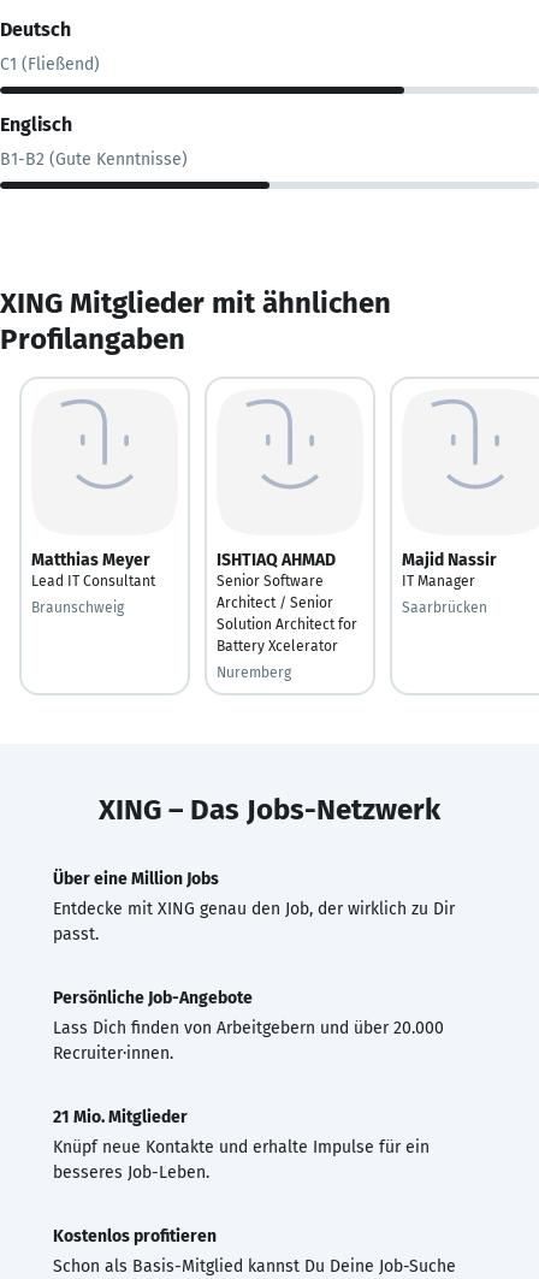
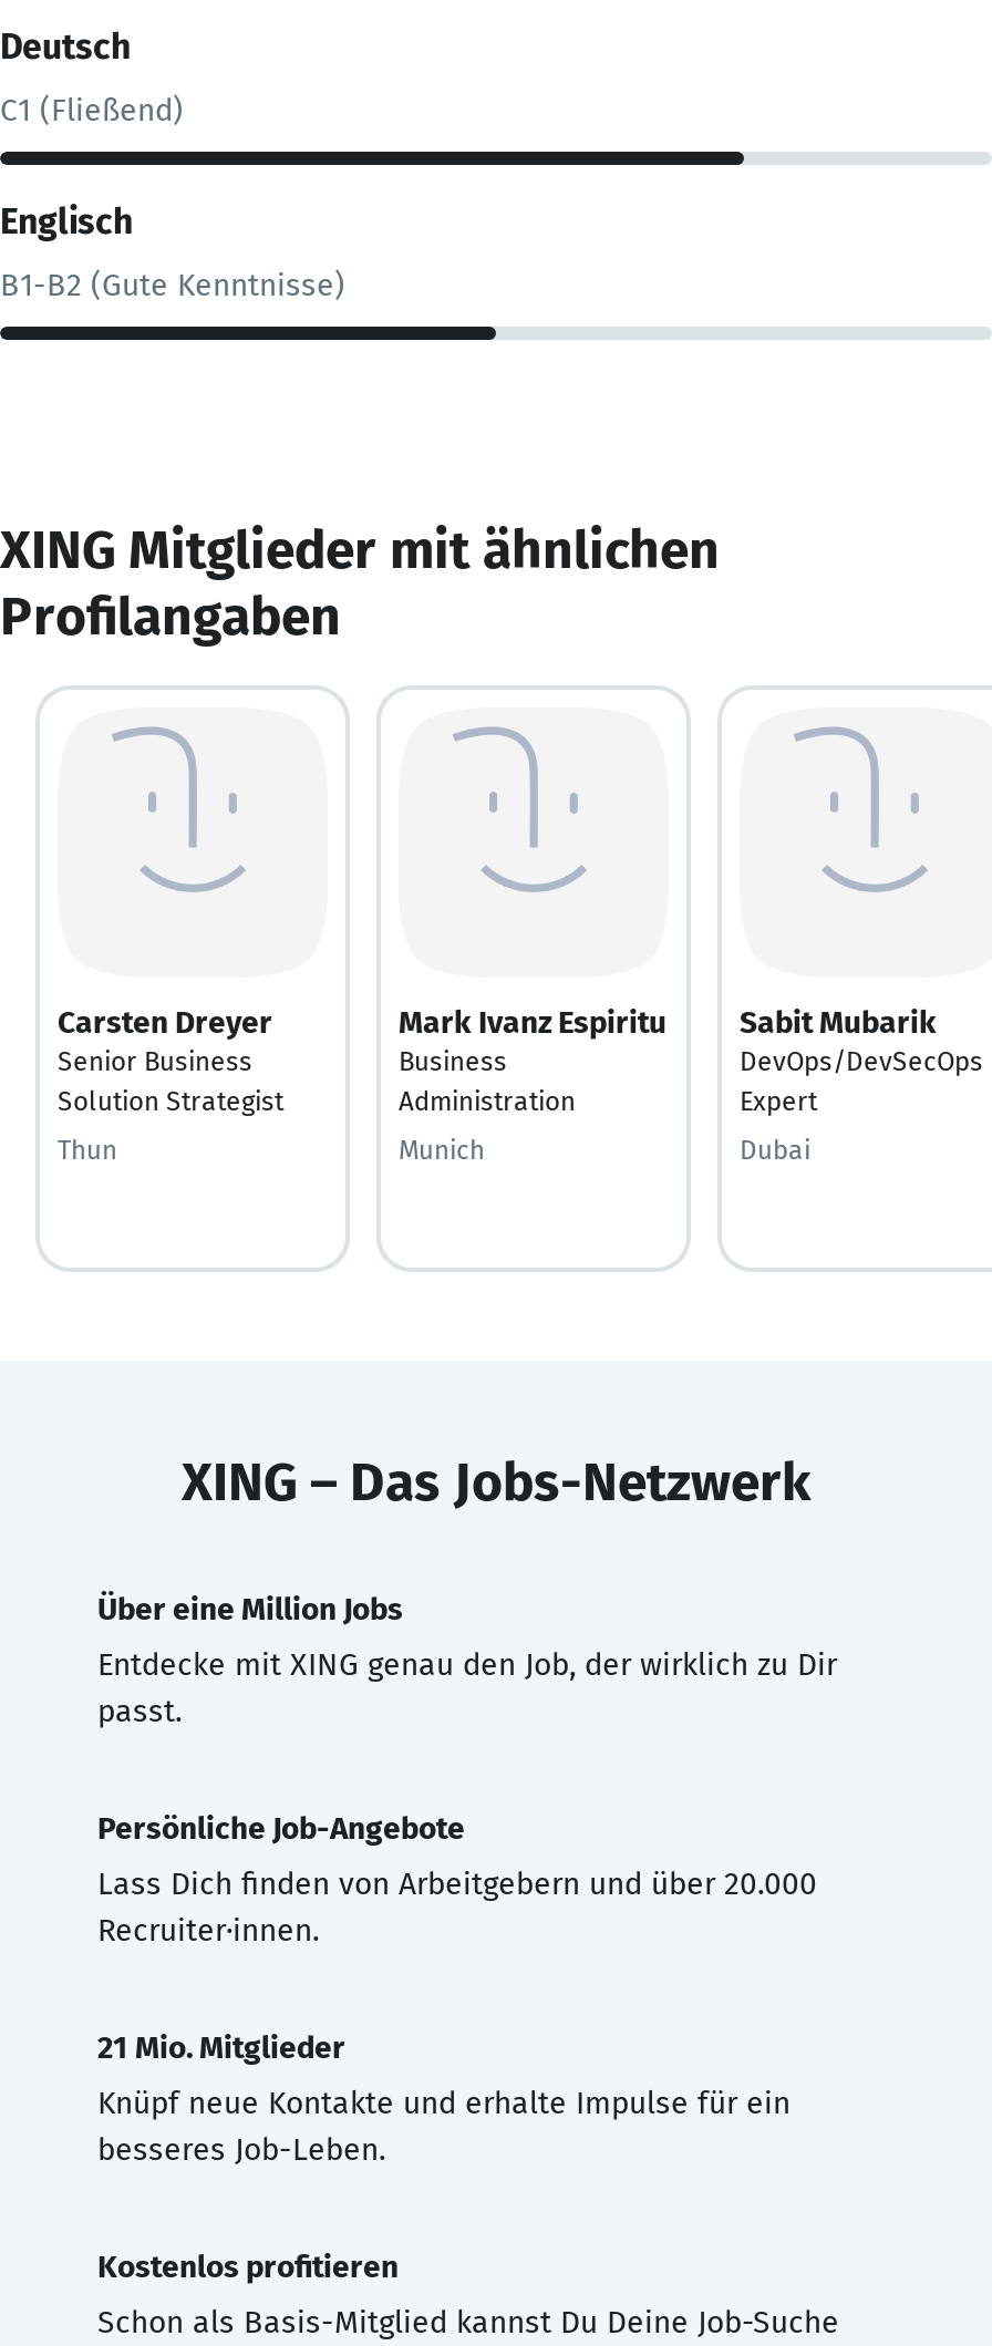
- Matthias Meyer
- Lead IT Consultant
+ Carsten Dreyer
+ Senior Business
+ Solution Strategist

- ISHTIAQ AHMAD
- Senior Software
- Architect / Senior
- Solution Architect for
- Battery Xcelerator
+ Mark Ivanz Espiritu
+ Business
+ Administration

- Majid Nassir
- IT Manager
+ Sabit Mubarik
+ DevOps/DevSecOps
+ Expert

- Braunschweig
+ Thun

- Saarbrücken
+ Dubai

- Nuremberg
+ Munich
